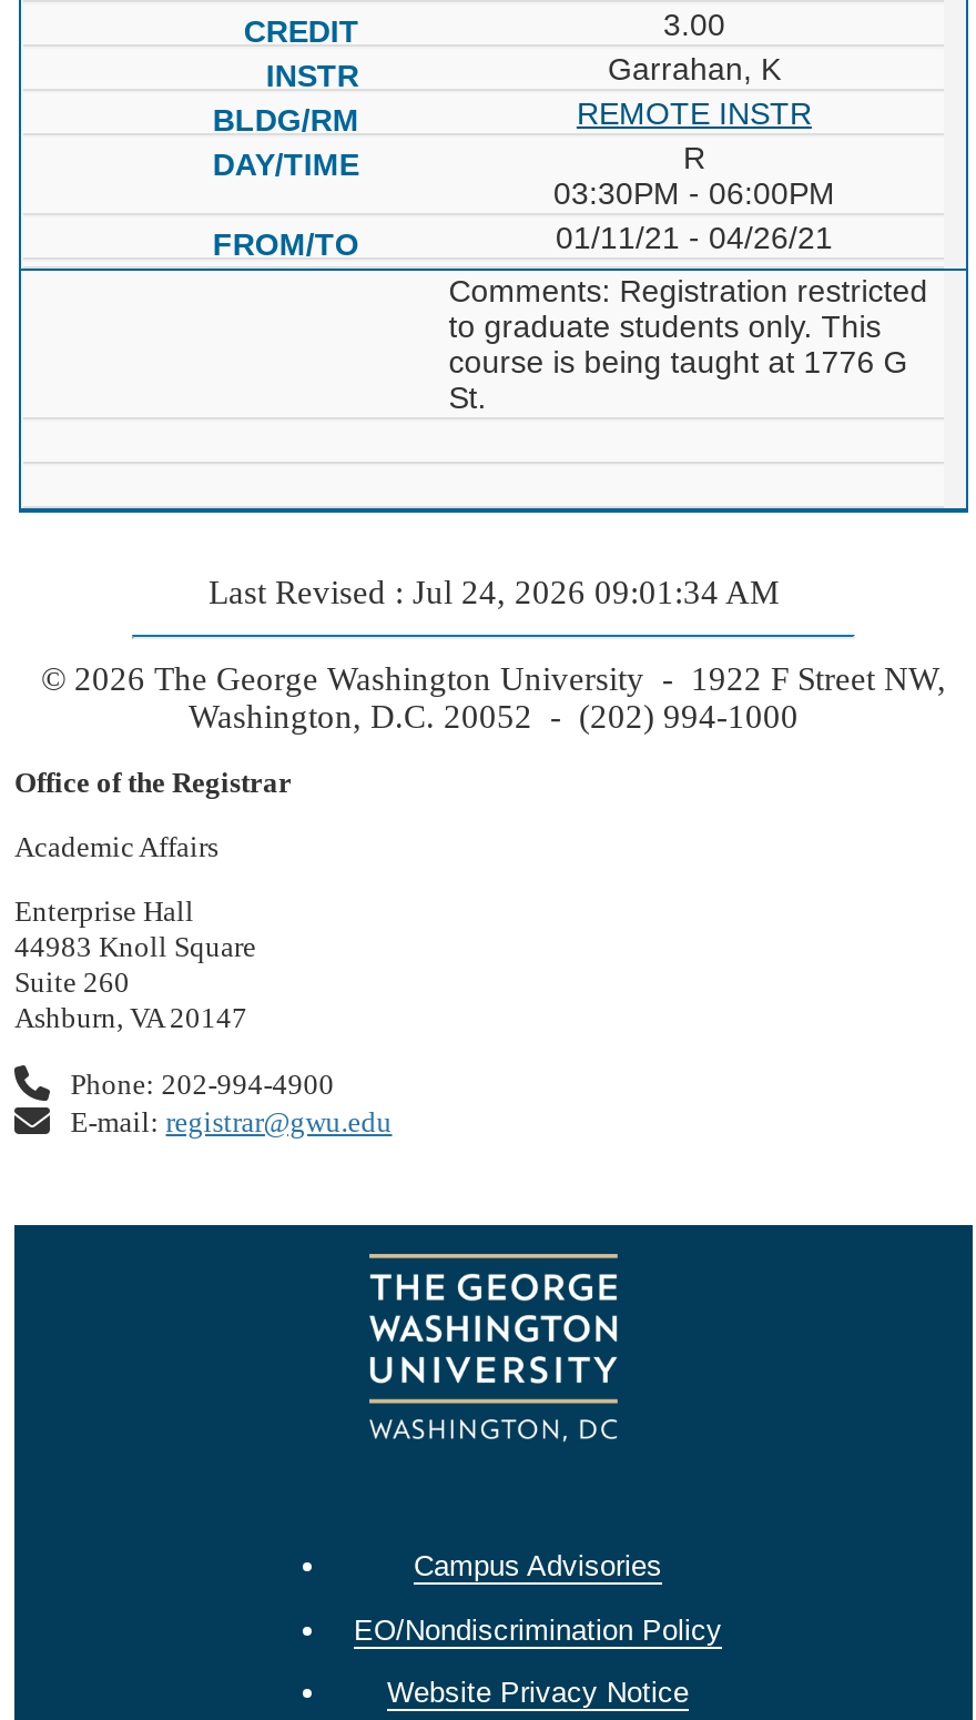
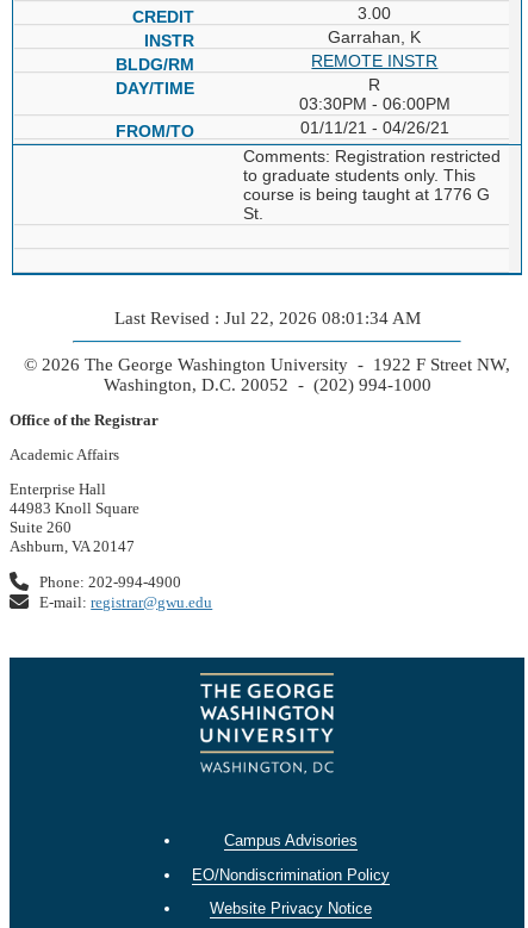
- Last Revised : Jul 24, 2026 09:01:34 AM
+ Last Revised : Jul 22, 2026 08:01:34 AM
